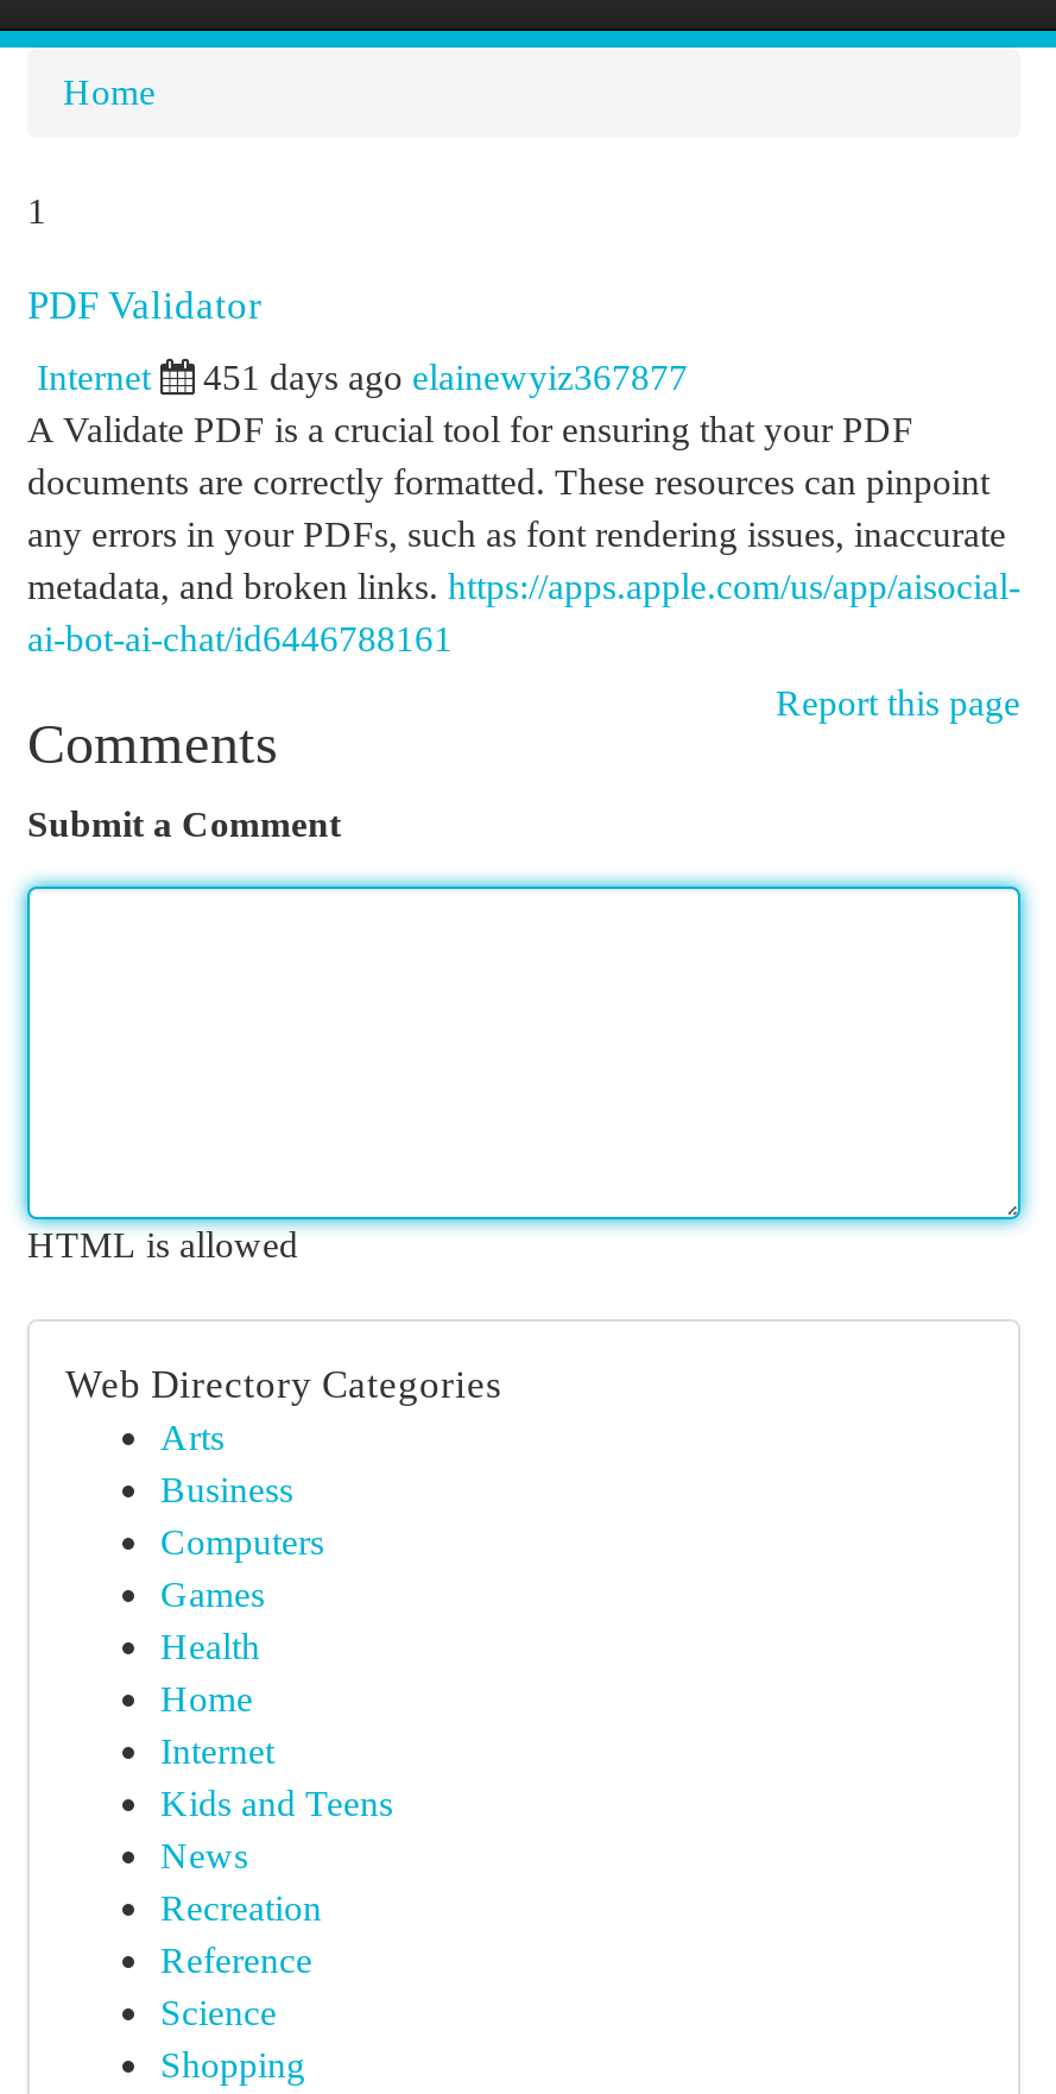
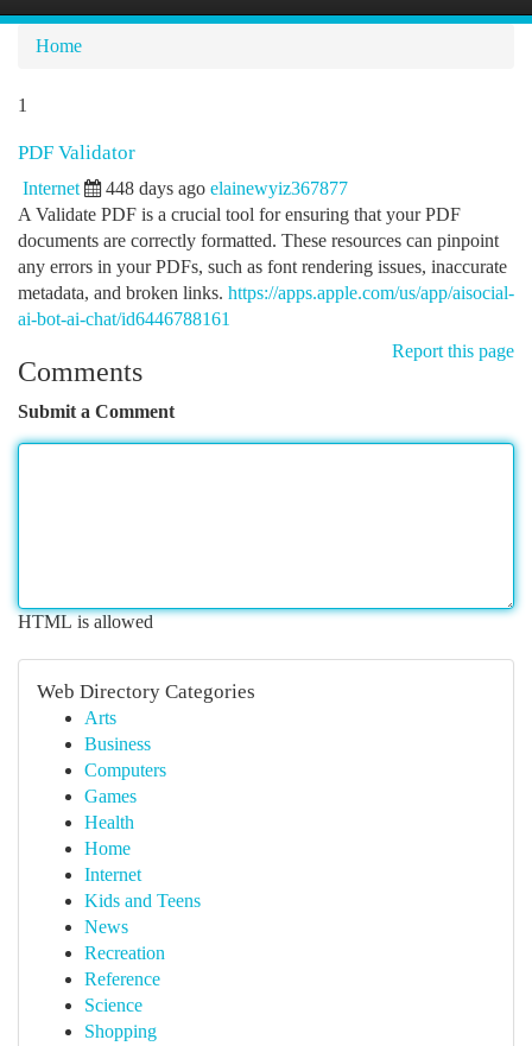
- 451 days ago elainewyiz367877
+ 448 days ago elainewyiz367877
